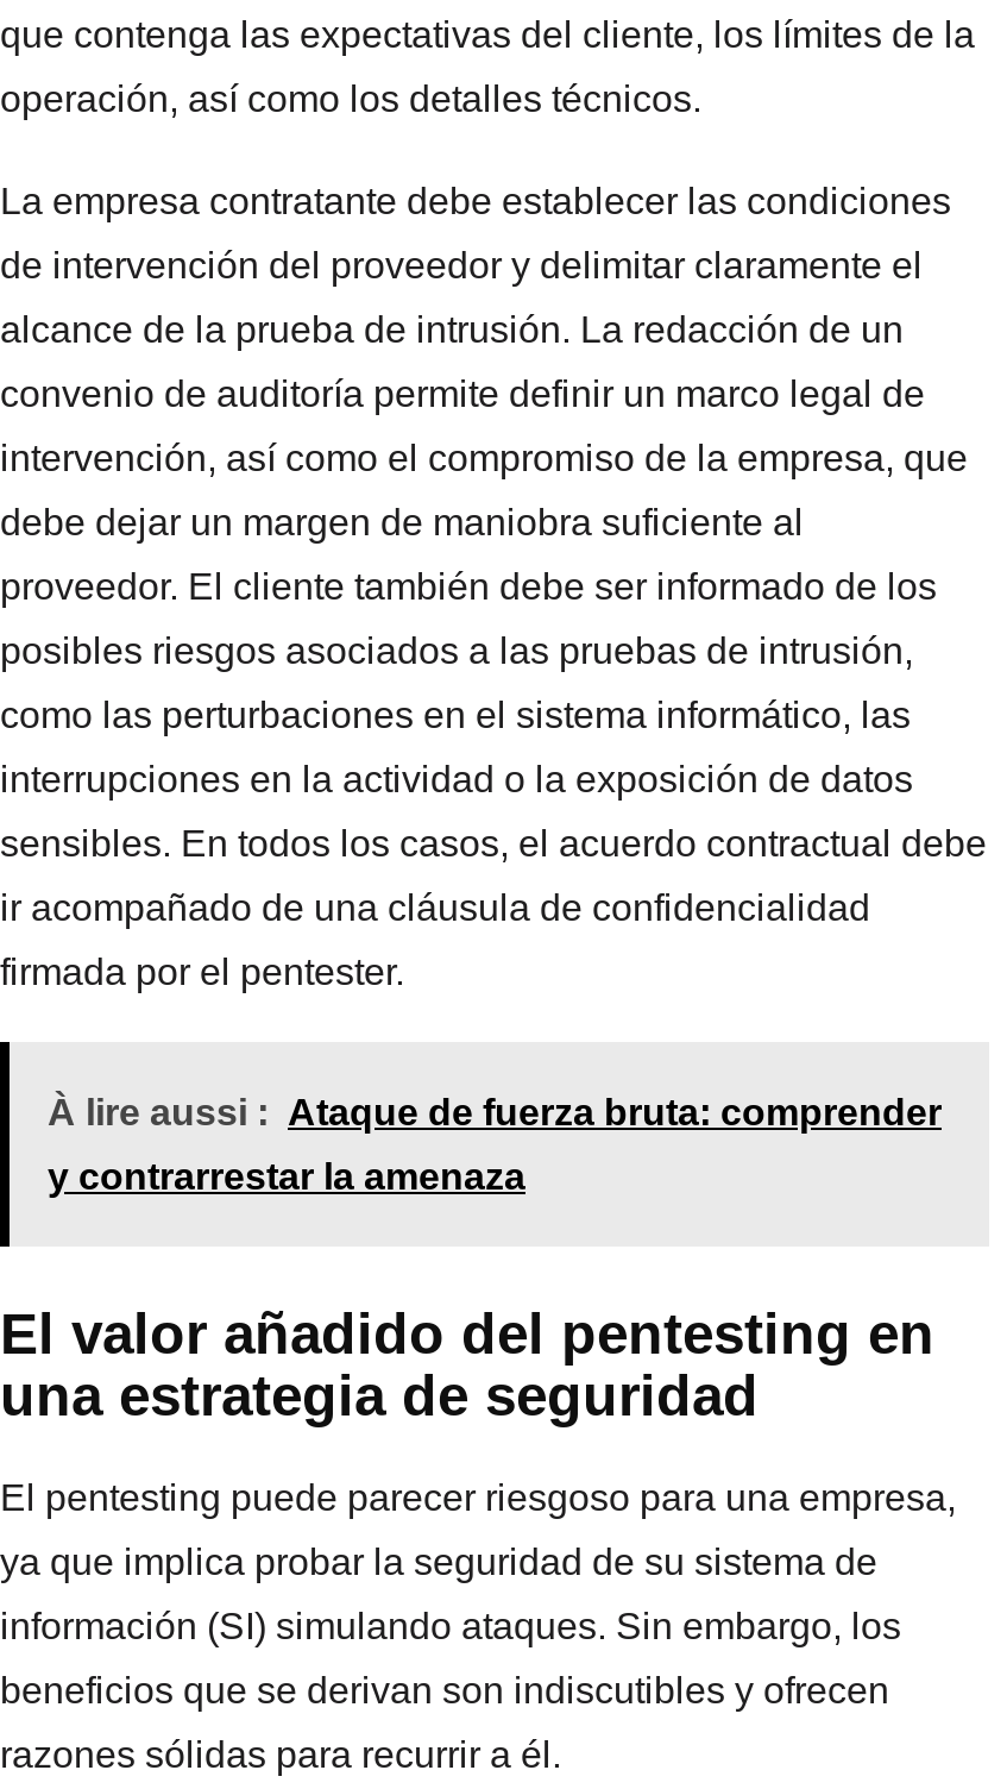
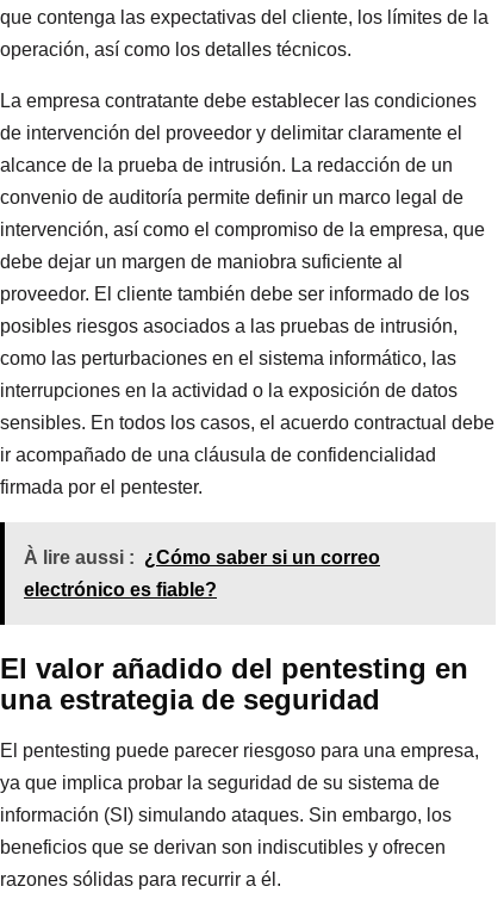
- À lire aussi : Ataque de fuerza bruta: comprender
+ À lire aussi : ¿Cómo saber si un correo

- y contrarrestar la amenaza
+ electrónico es fiable?
